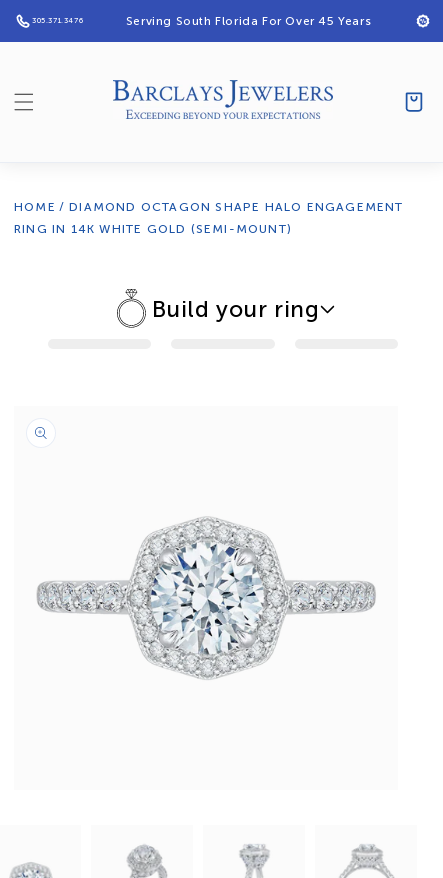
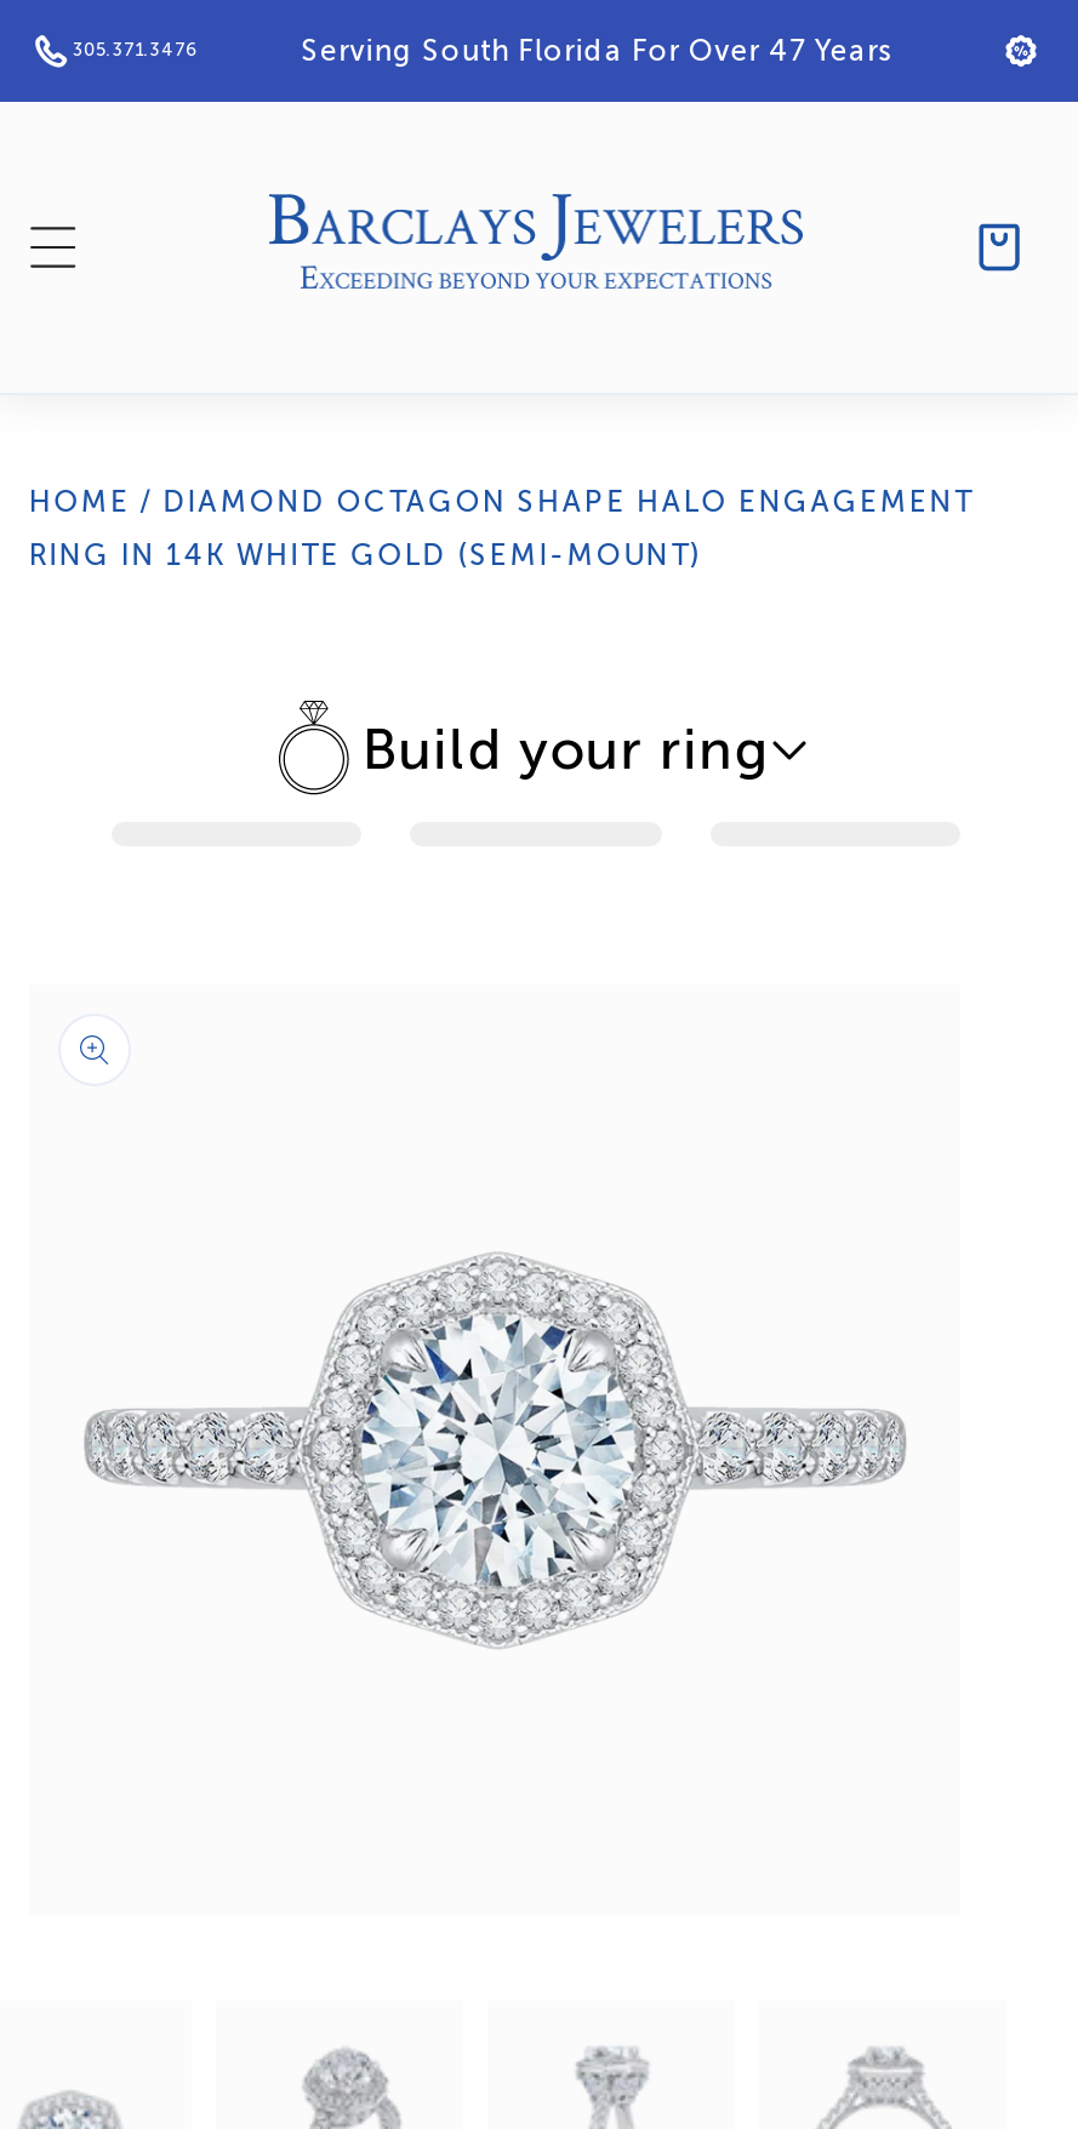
- Serving South Florida For Over 45 Years
+ Serving South Florida For Over 47 Years
